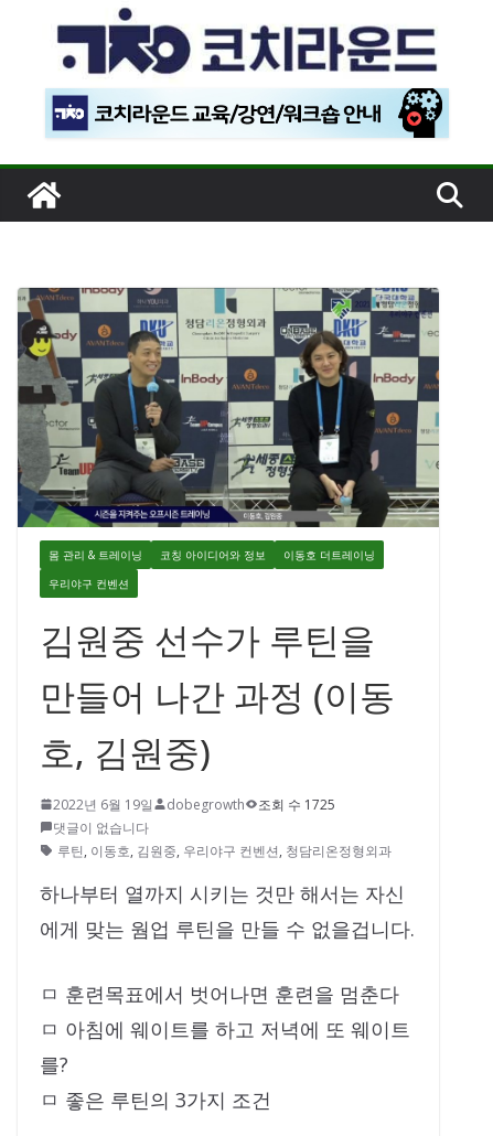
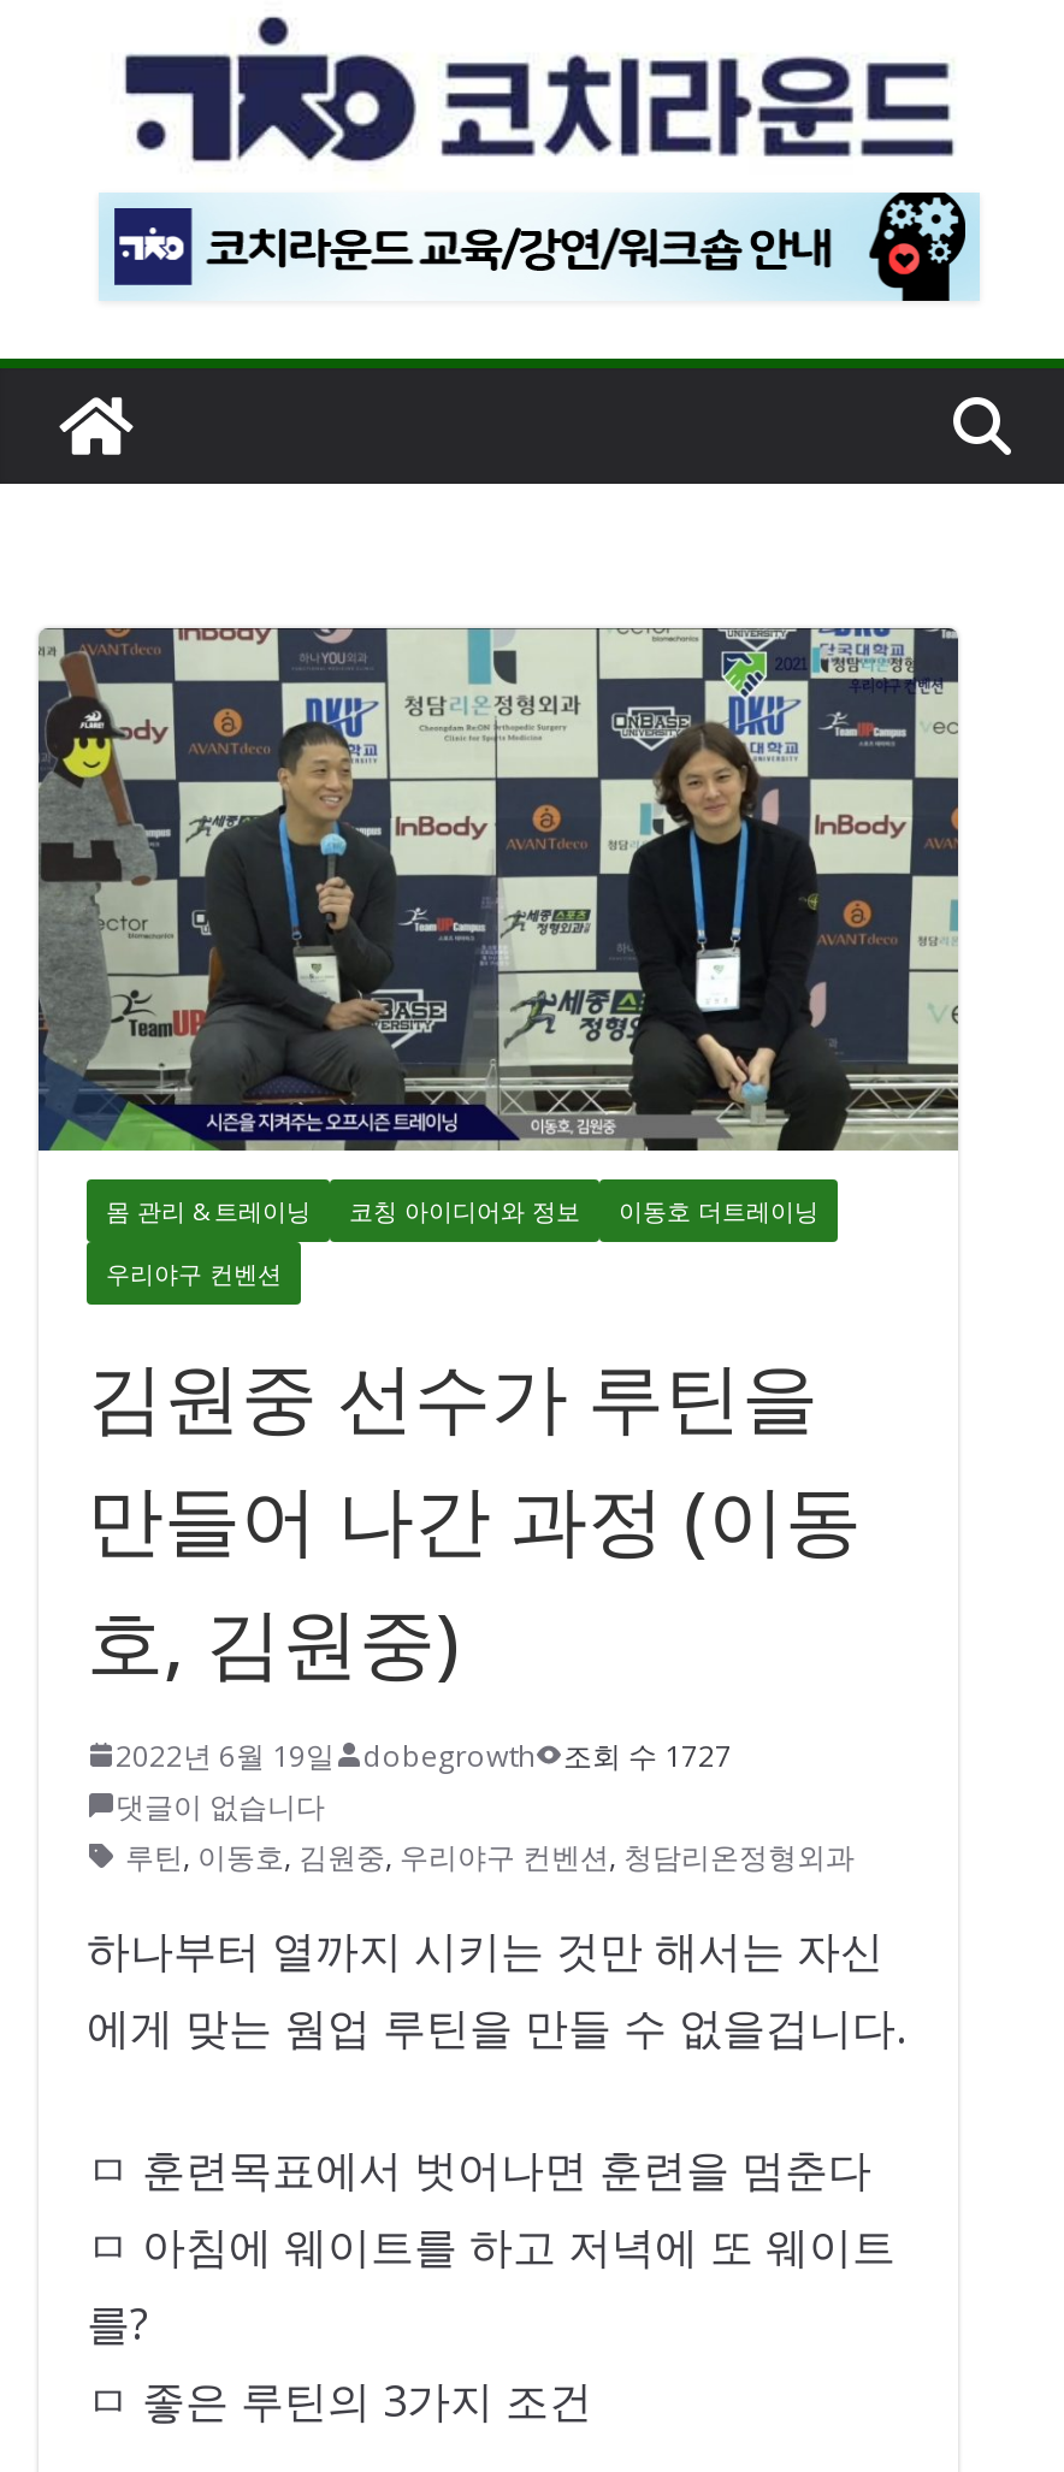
- 조회 수 1725
+ 조회 수 1727
